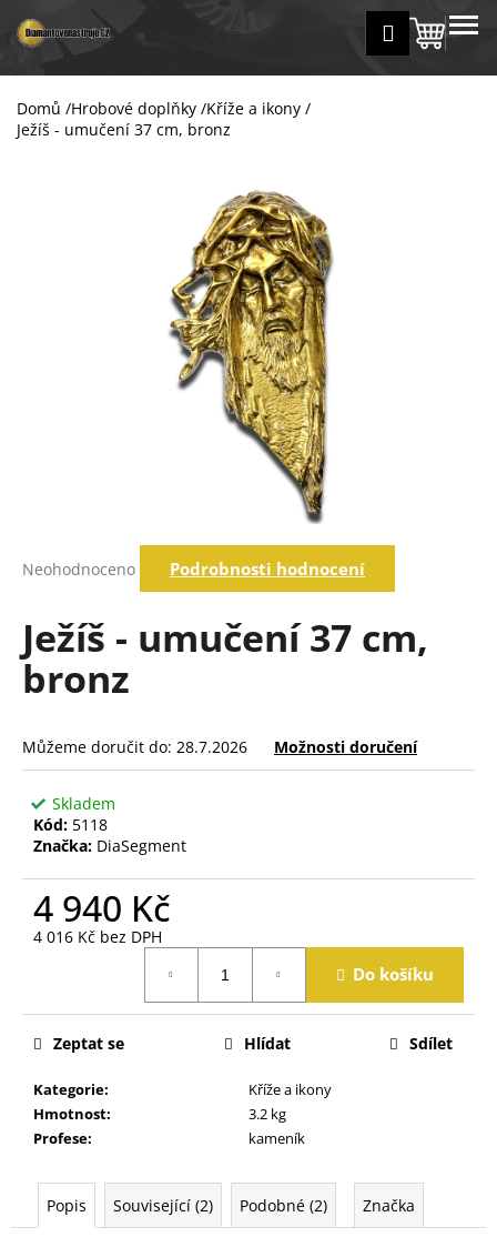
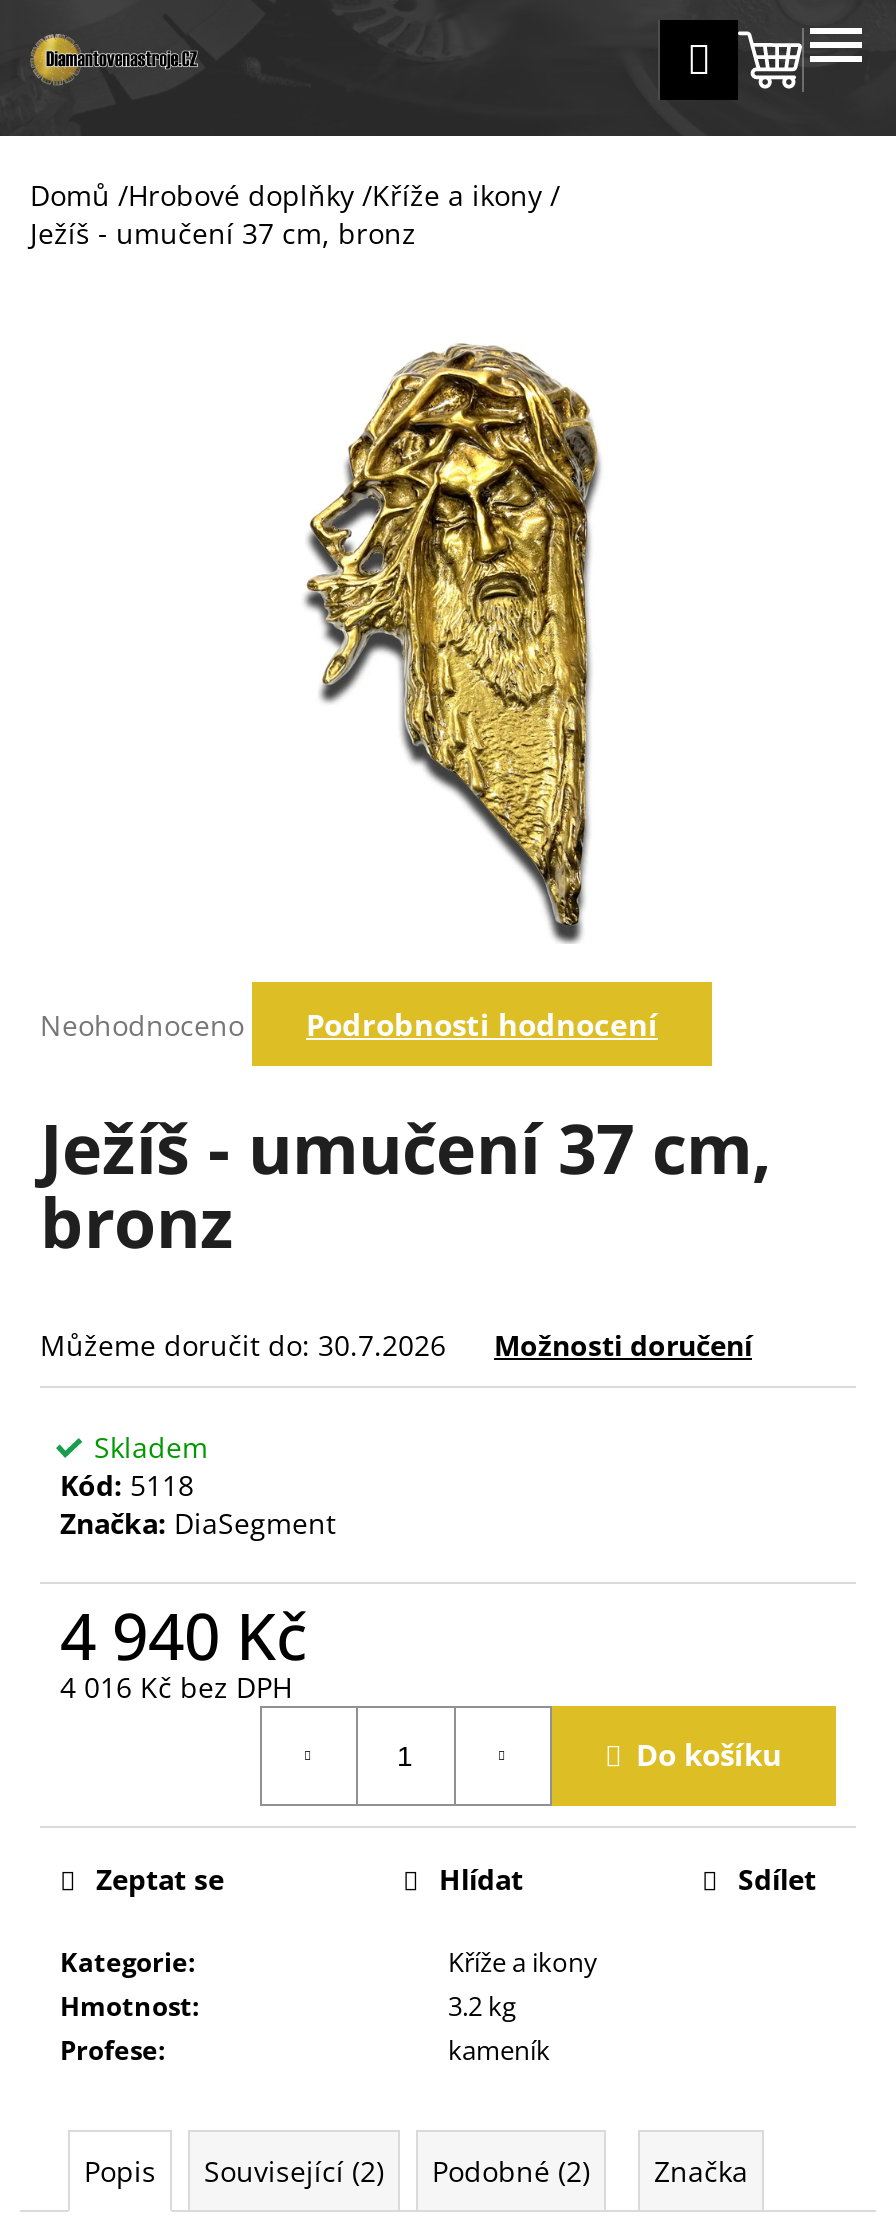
- Můžeme doručit do: 28.7.2026
+ Můžeme doručit do: 30.7.2026
